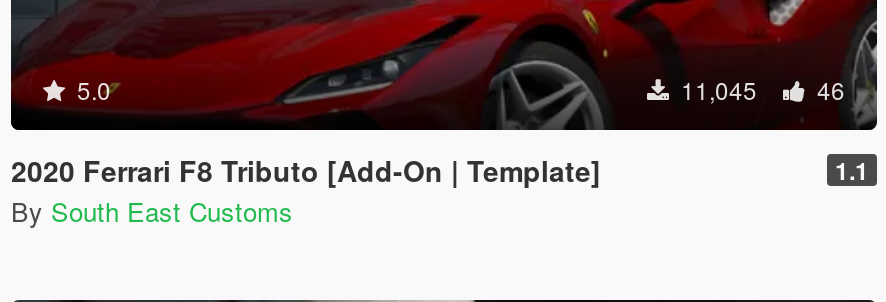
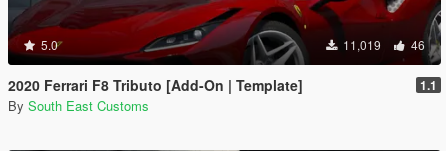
- 11,045 46
+ 11,019 46
